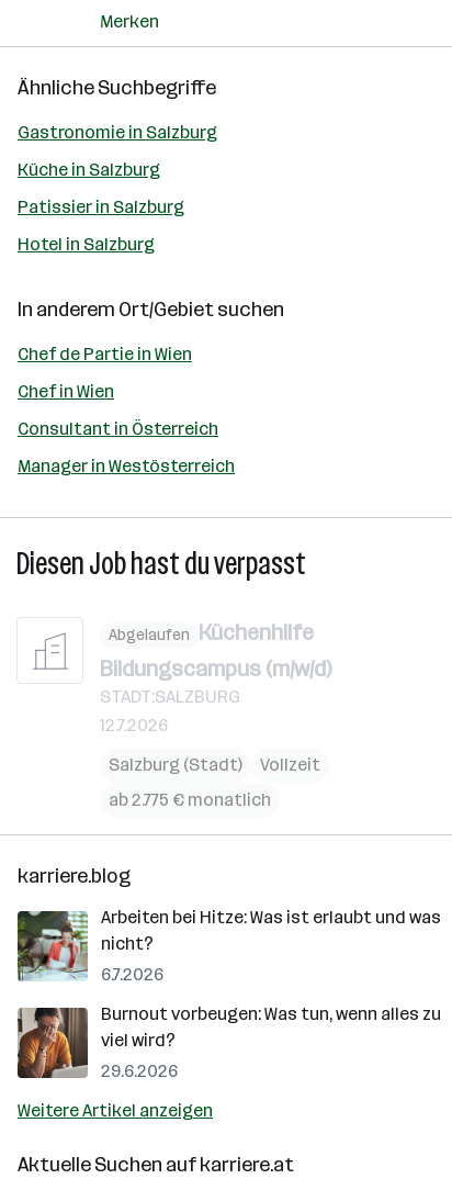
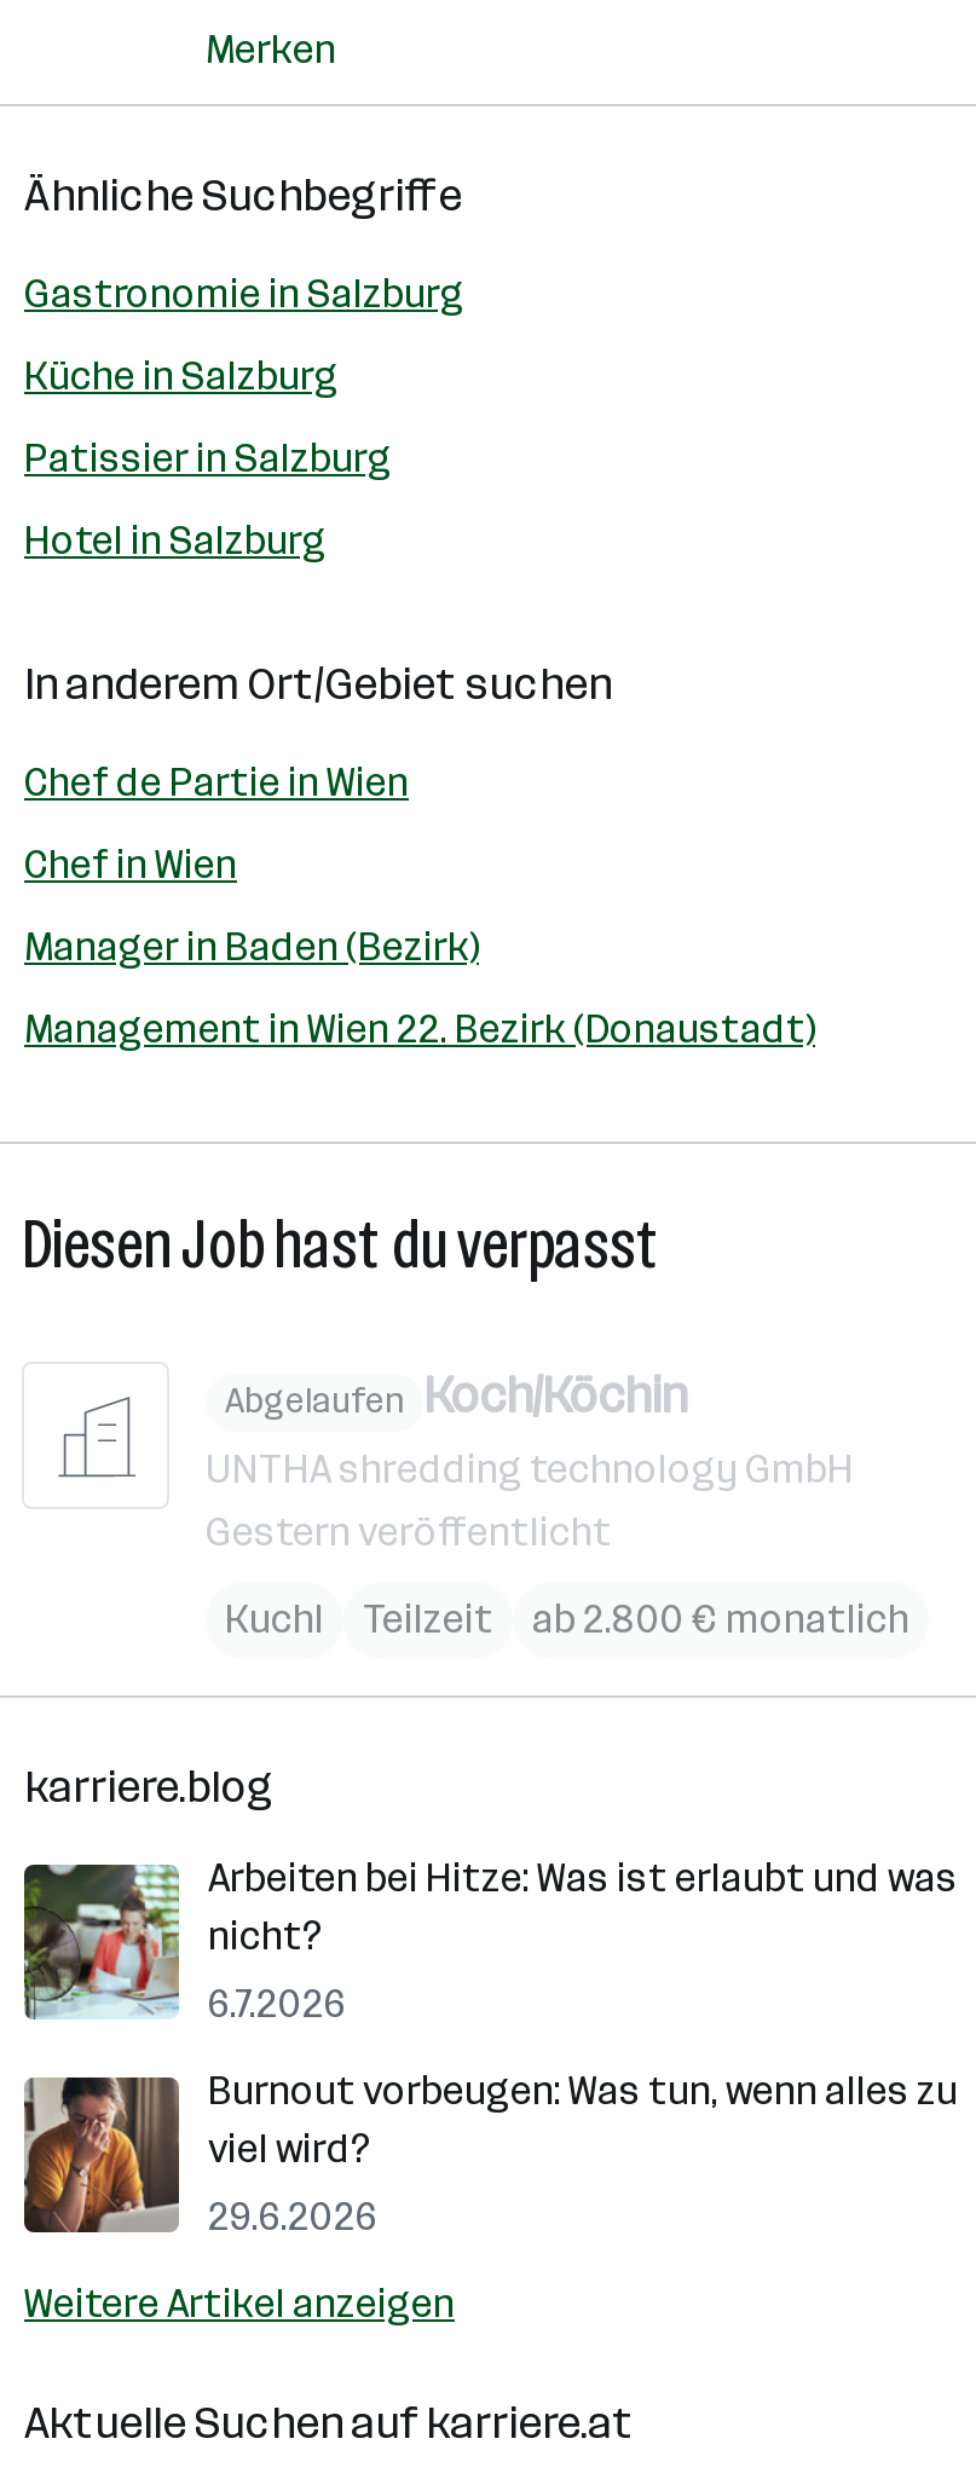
- Consultant in Österreich
+ Manager in Baden (Bezirk)

- Manager in Westösterreich
+ Management in Wien 22. Bezirk (Donaustadt)

- Abgelaufen Küchenhilfe
- Bildungscampus (m/w/d)
- STADT:SALZBURG
- 12.7.2026
- Salzburg (Stadt)
- Vollzeit
- ab 2.775 € monatlich
+ Abgelaufen Koch/Köchin
+ UNTHA shredding technology GmbH
+ Gestern veröffentlicht
+ Kuchl
+ Teilzeit
+ ab 2.800 € monatlich
